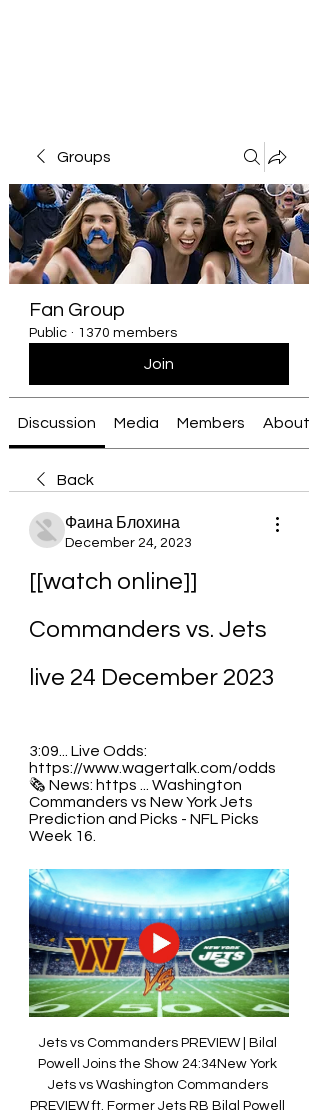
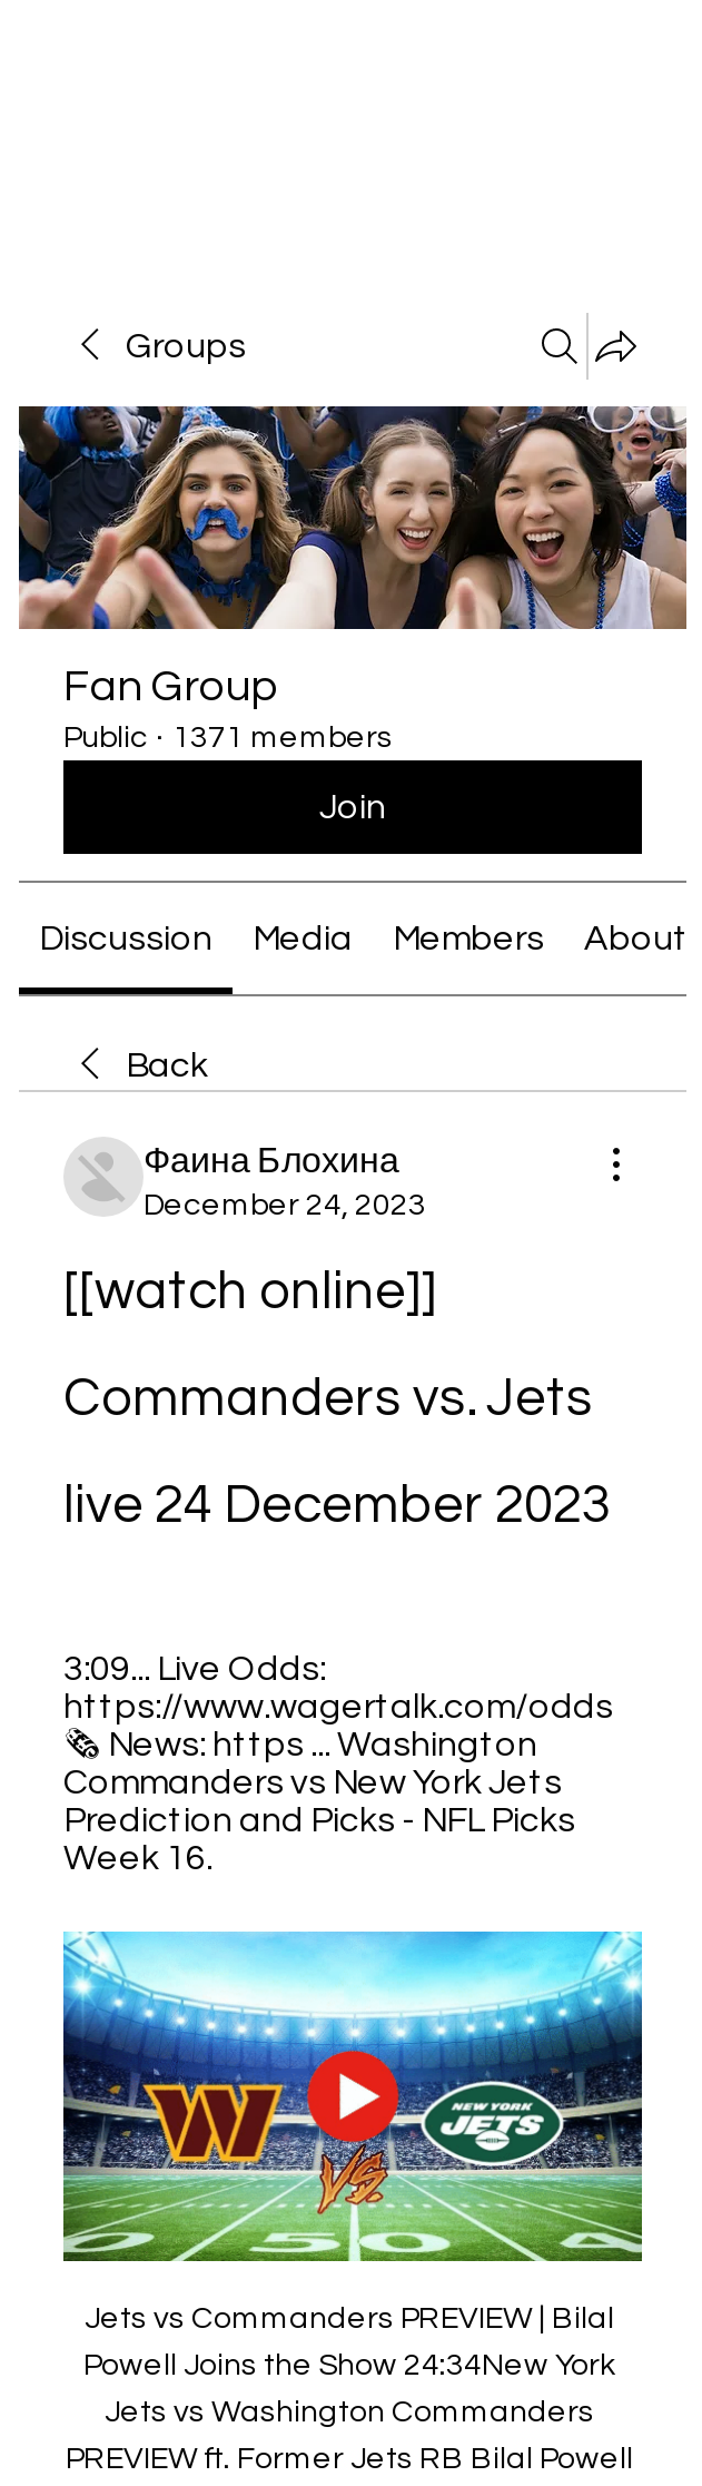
- Public · 1370 members
+ Public · 1371 members
